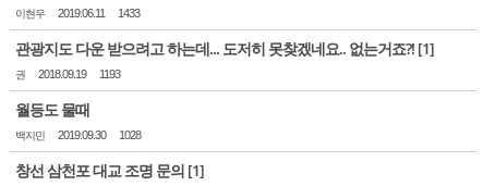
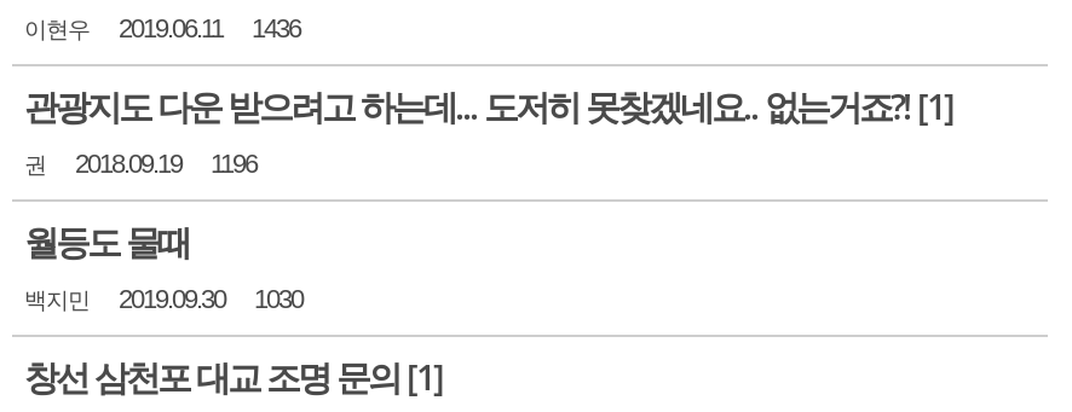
- 이현우 2019.06.11 1433
+ 이현우 2019.06.11 1436

- 권 2018.09.19 1193
+ 권 2018.09.19 1196

- 백지민 2019.09.30 1028
+ 백지민 2019.09.30 1030
